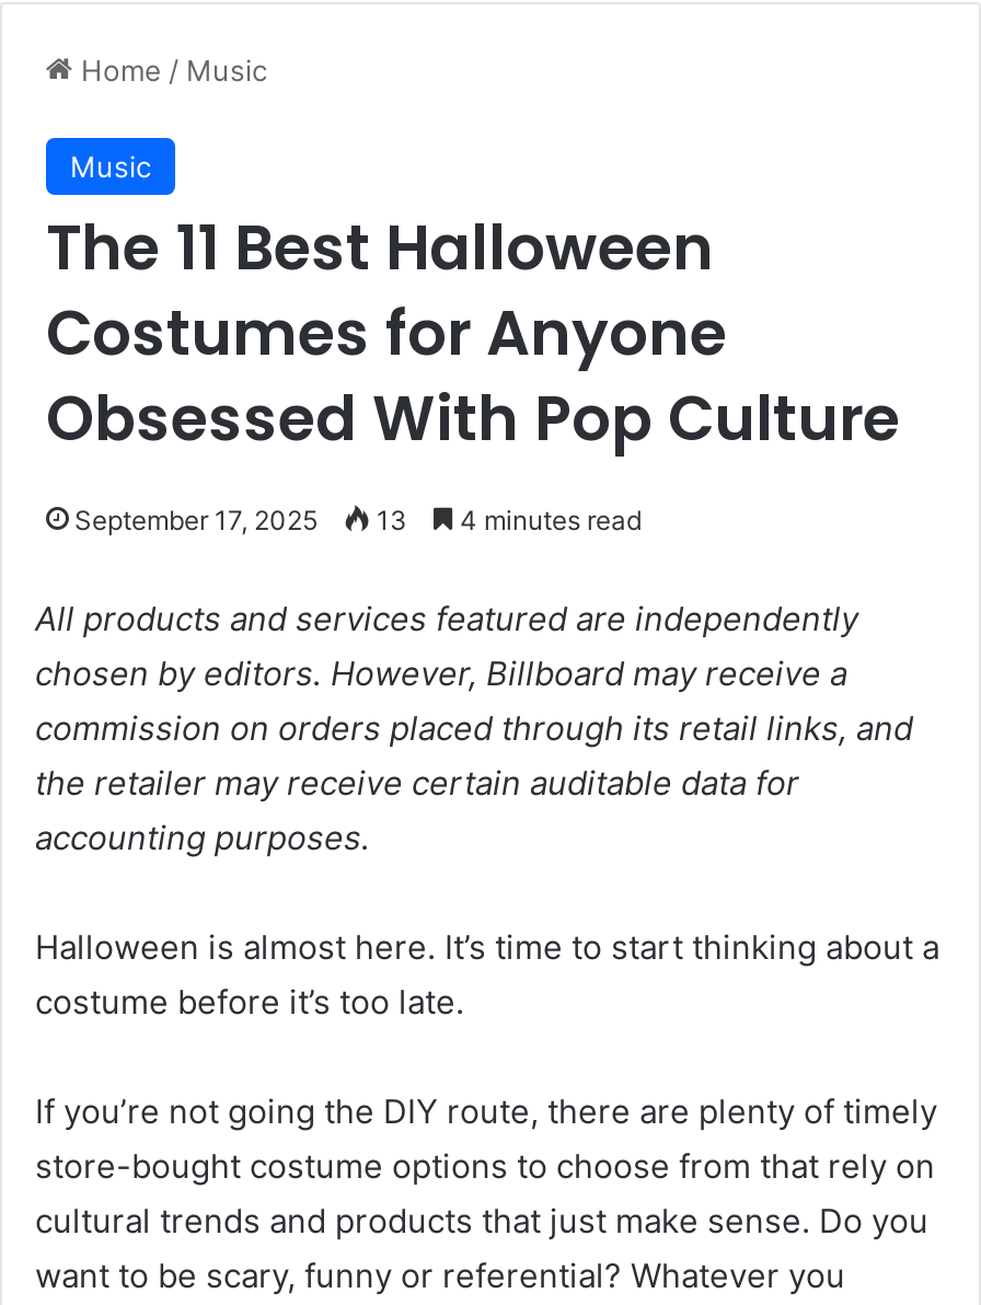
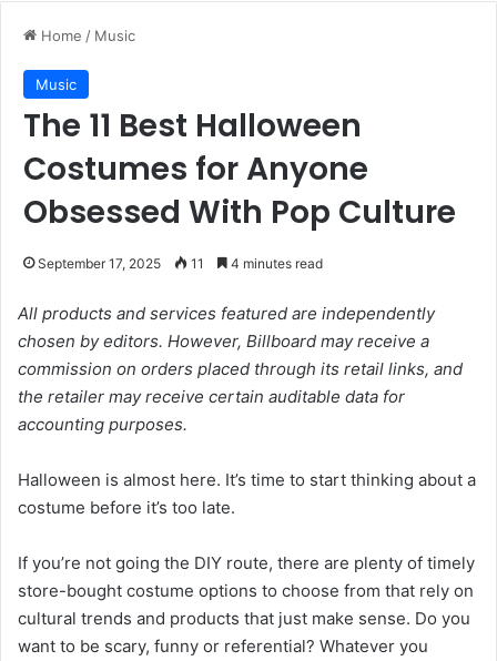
- September 17, 2025 13 4 minutes read
+ September 17, 2025 11 4 minutes read
